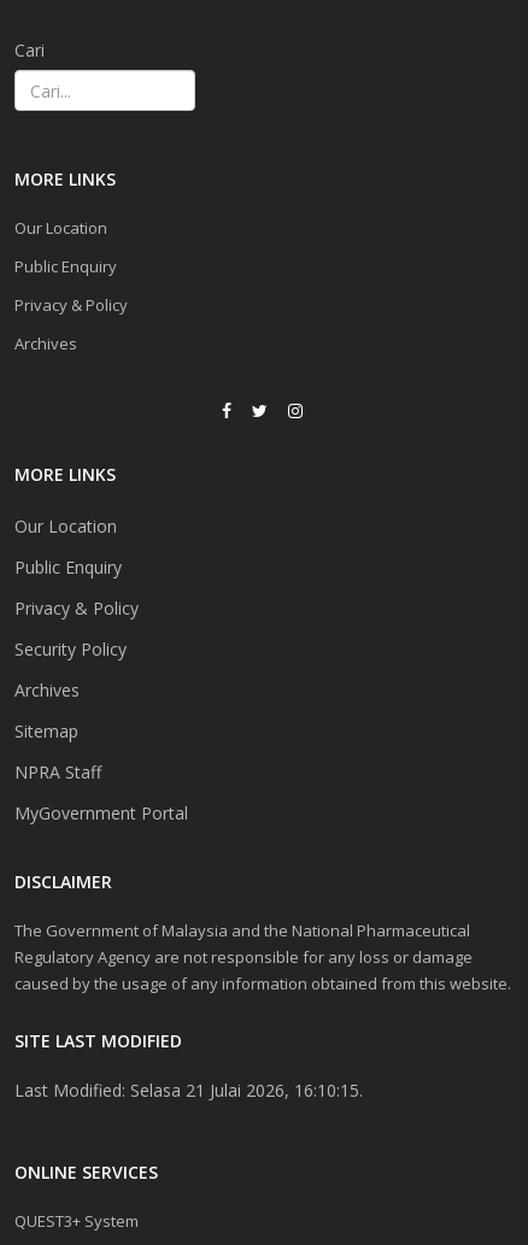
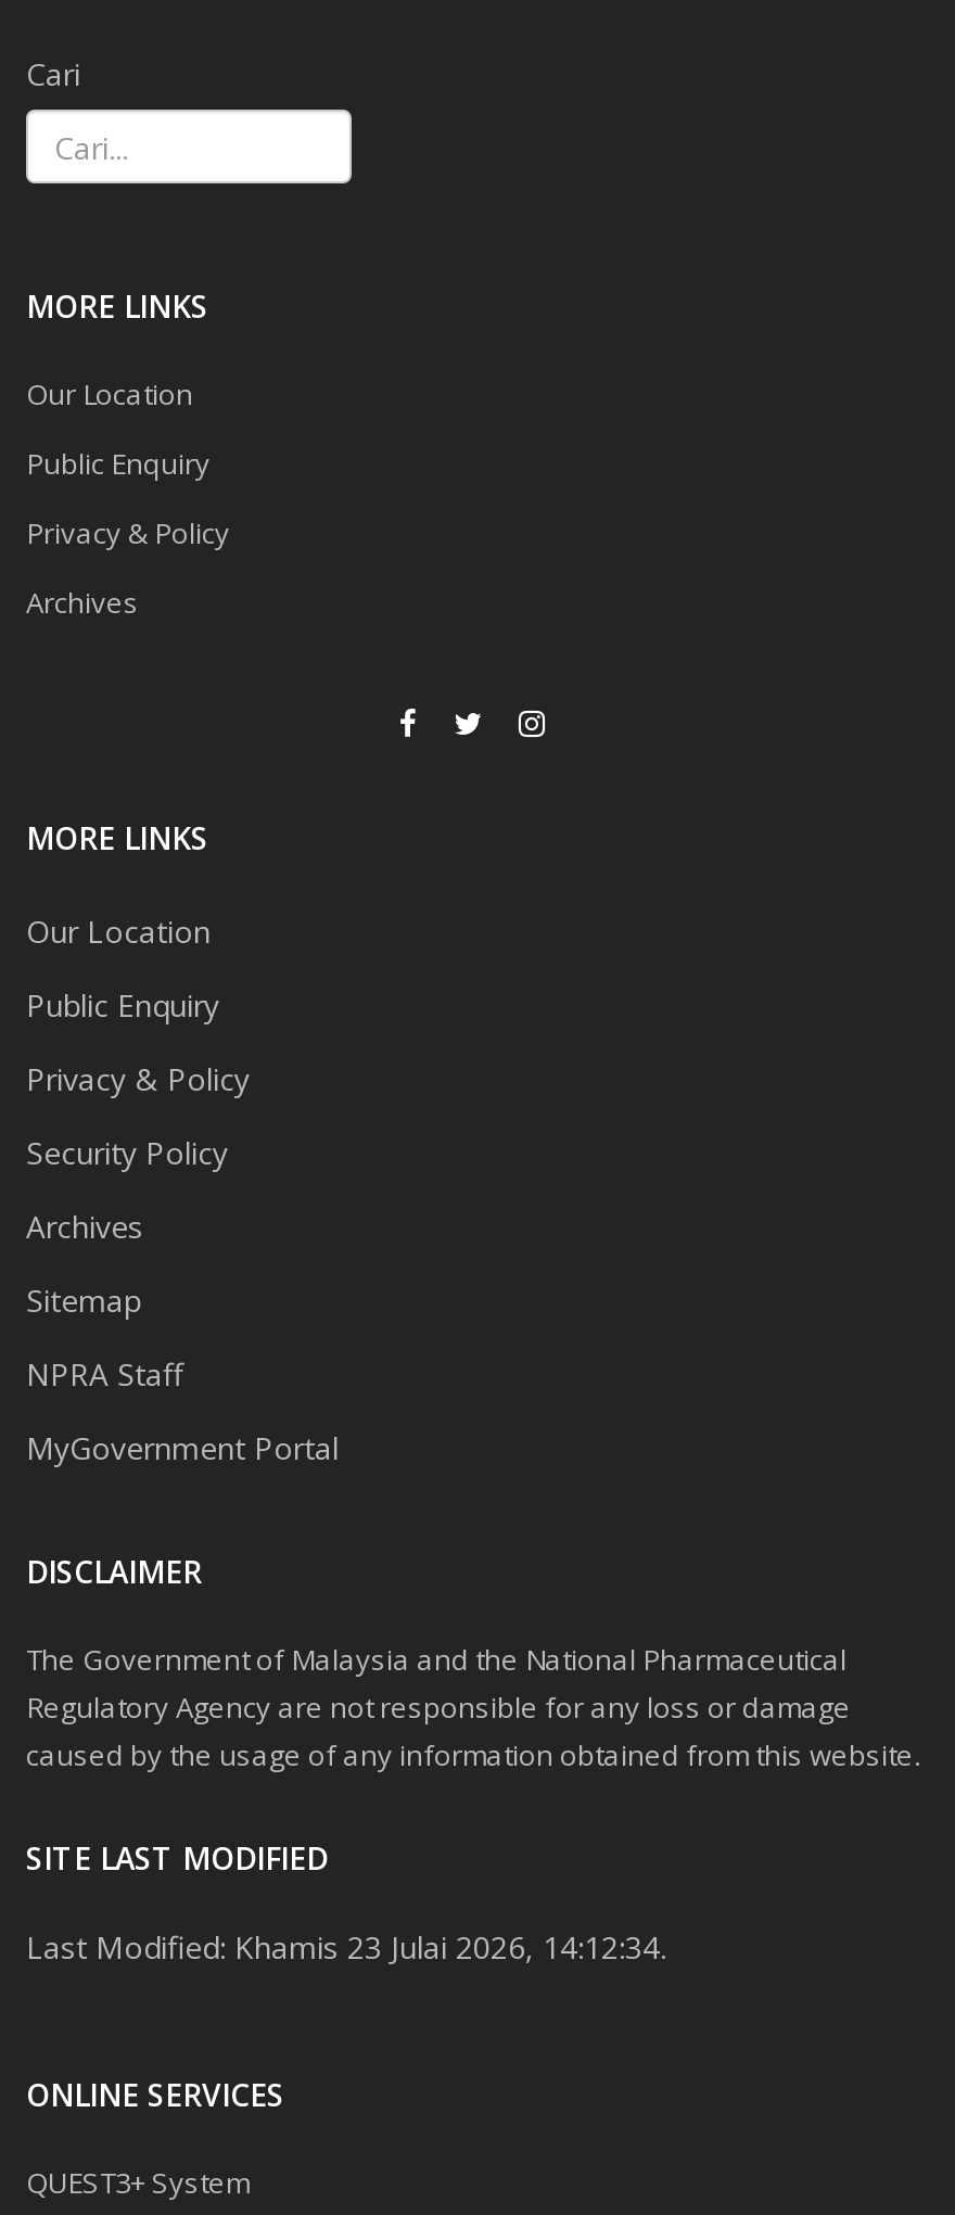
- Last Modified: Selasa 21 Julai 2026, 16:10:15.
+ Last Modified: Khamis 23 Julai 2026, 14:12:34.
